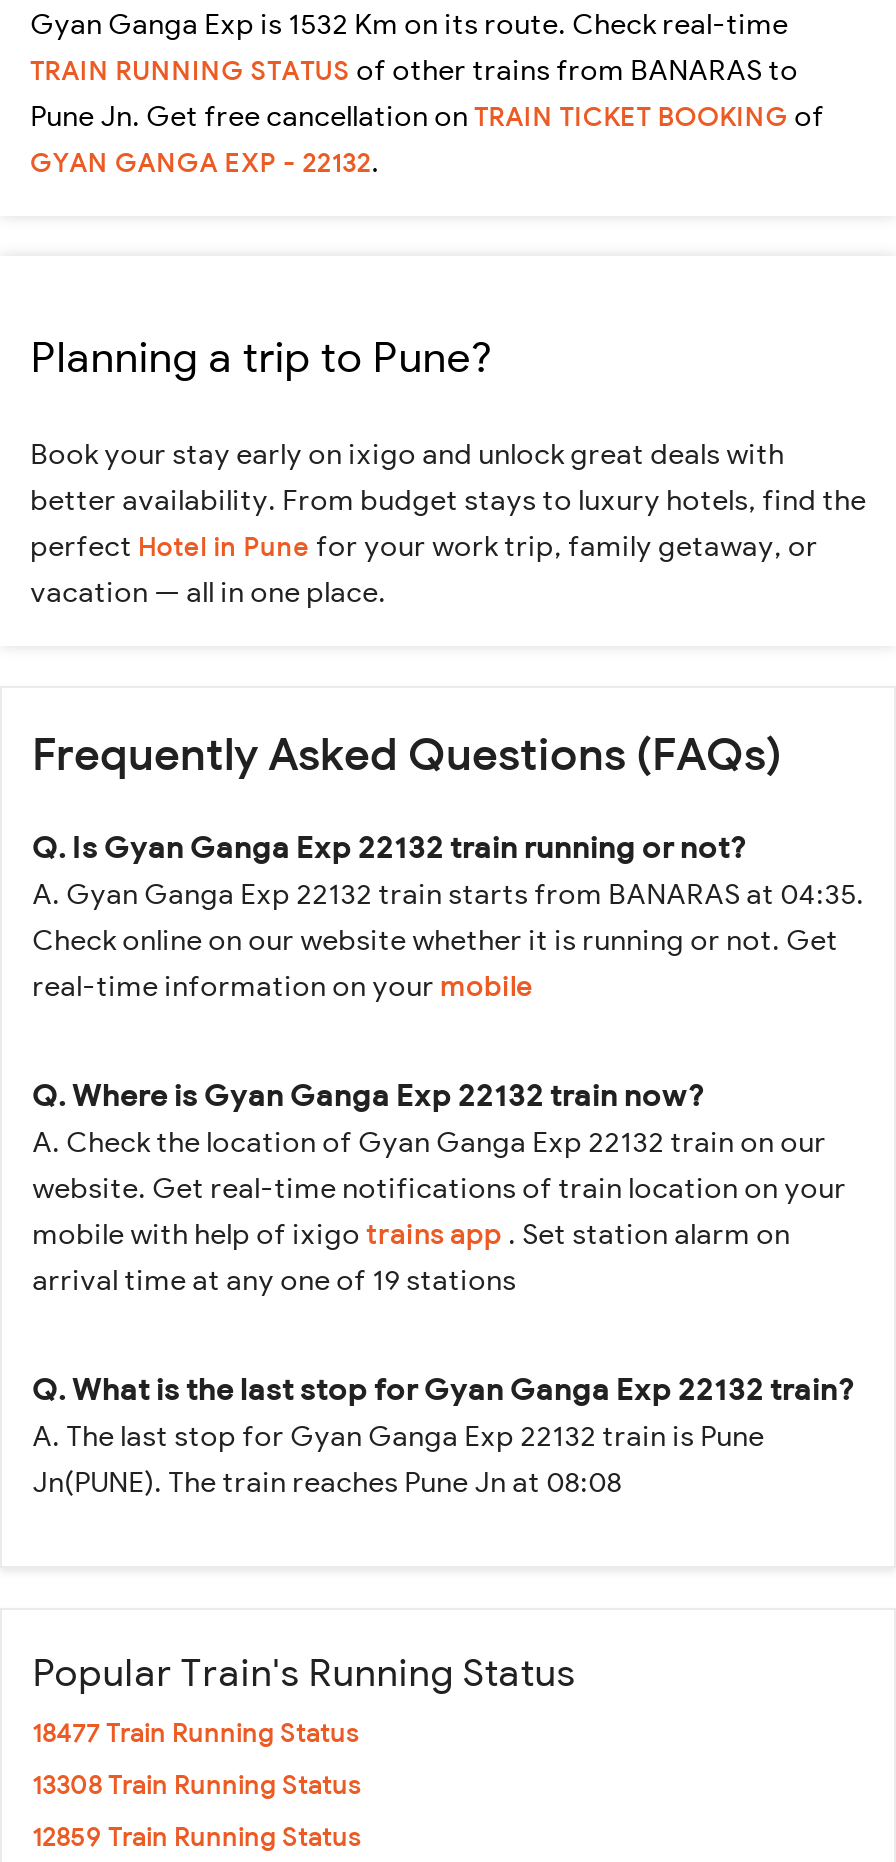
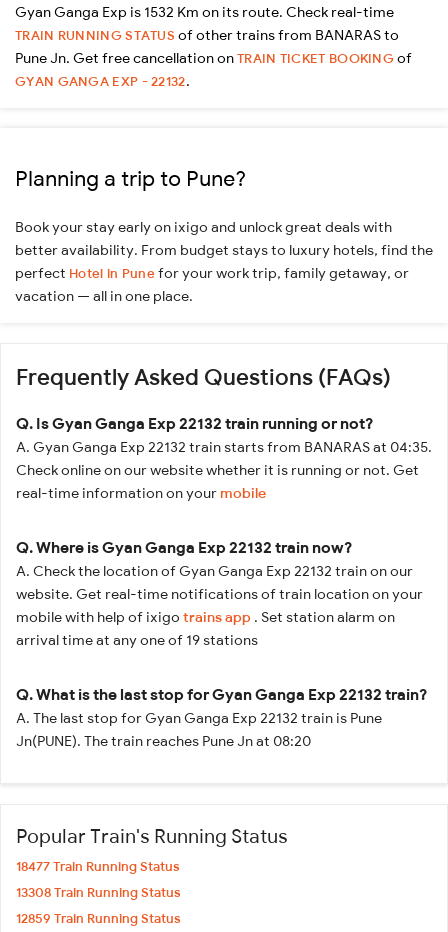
- Jn(PUNE). The train reaches Pune Jn at 08:08
+ Jn(PUNE). The train reaches Pune Jn at 08:20
